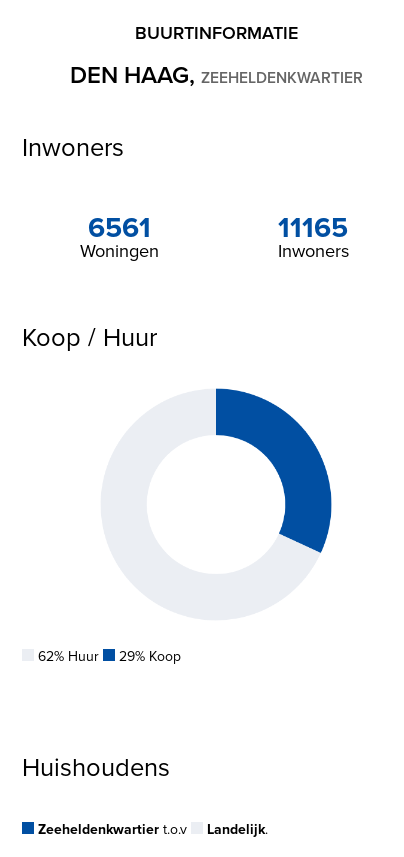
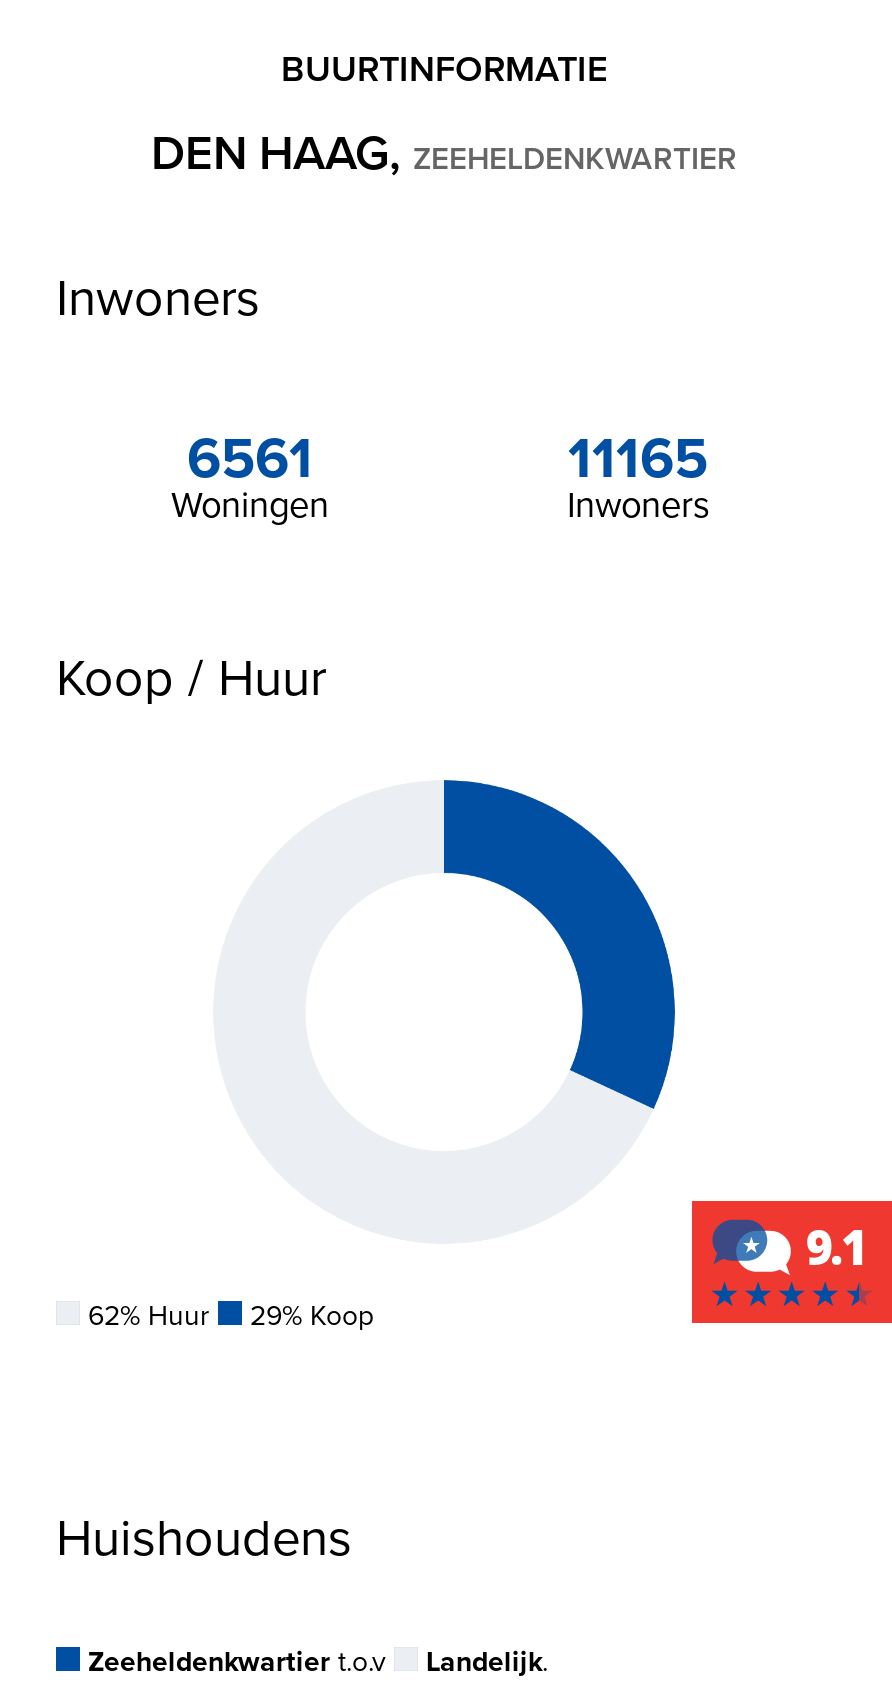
+ [image]
